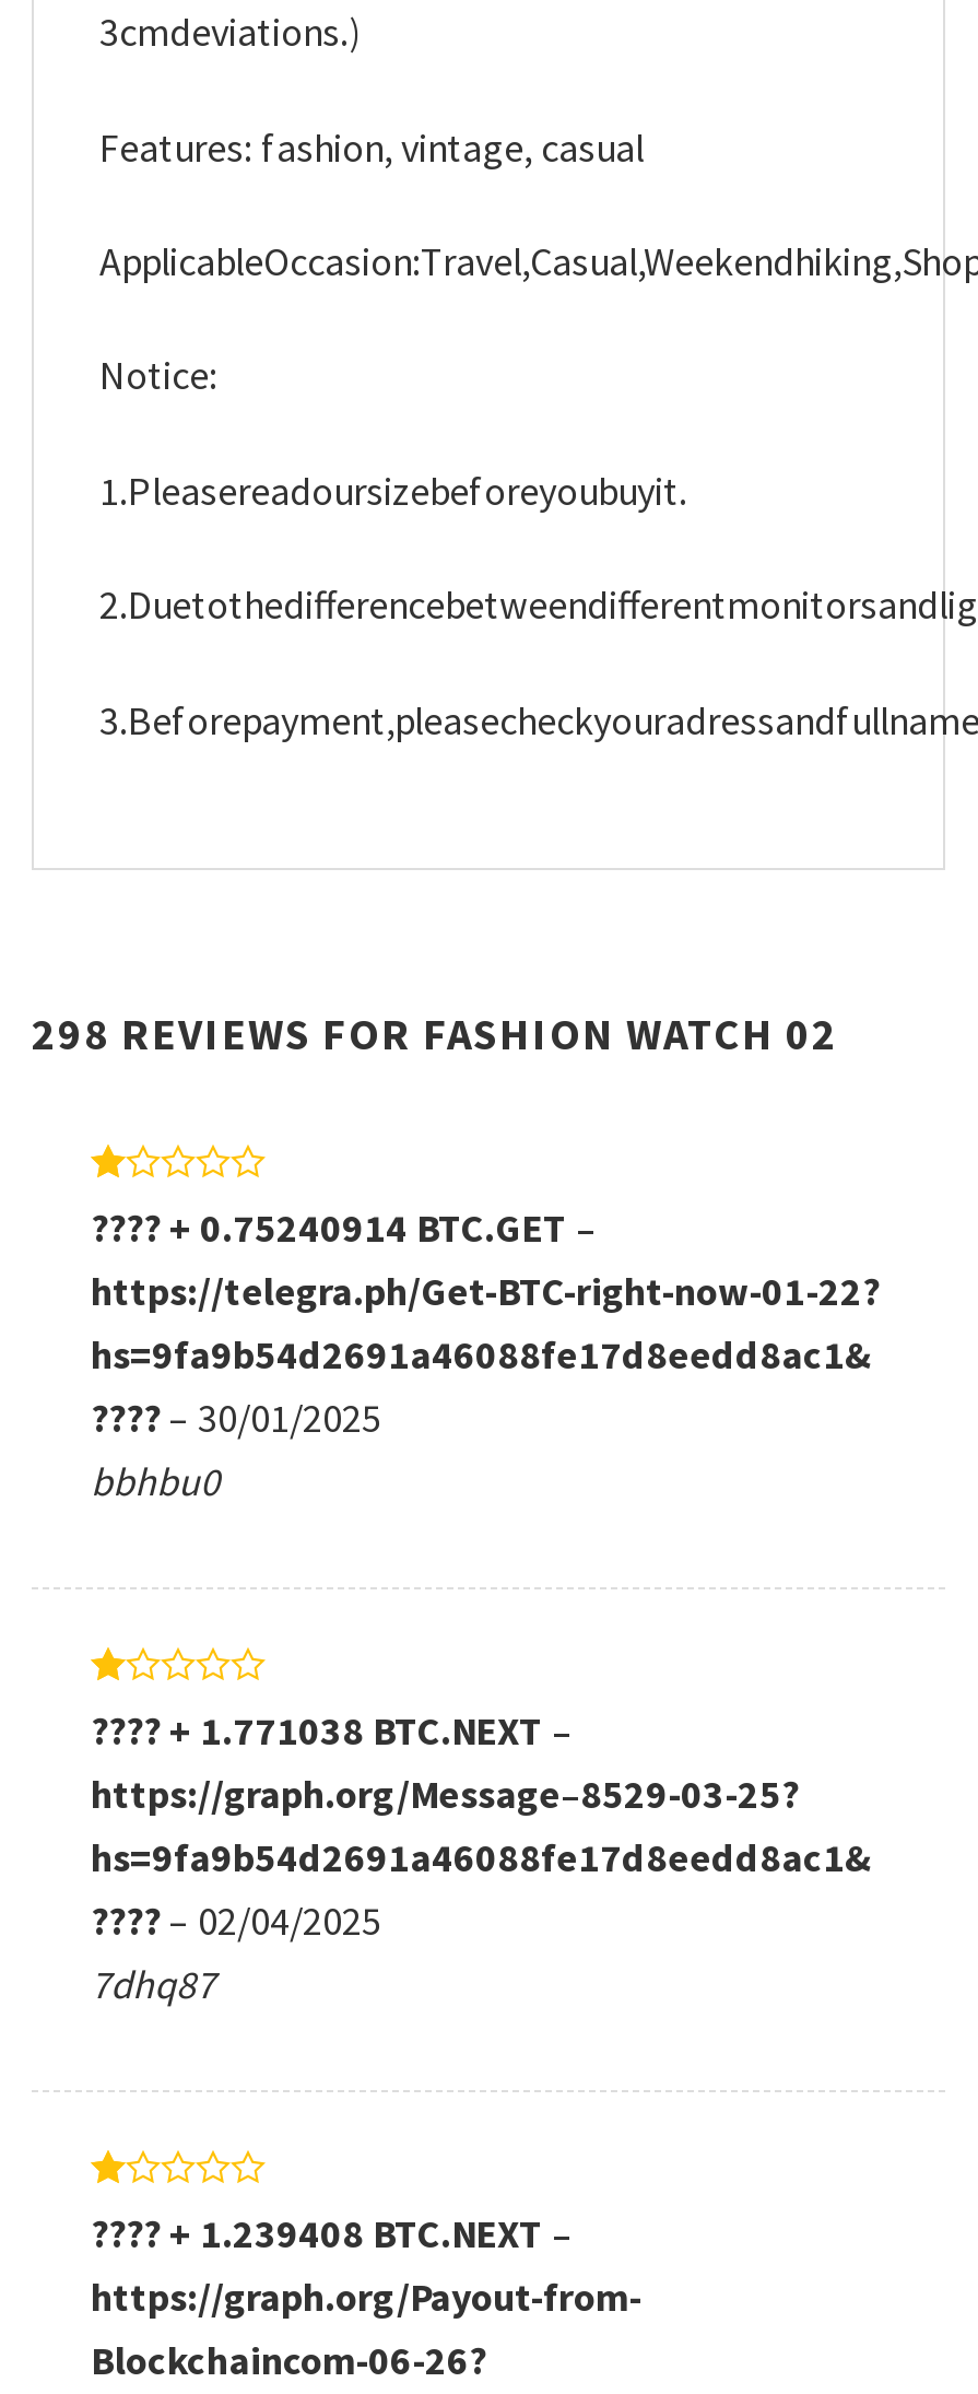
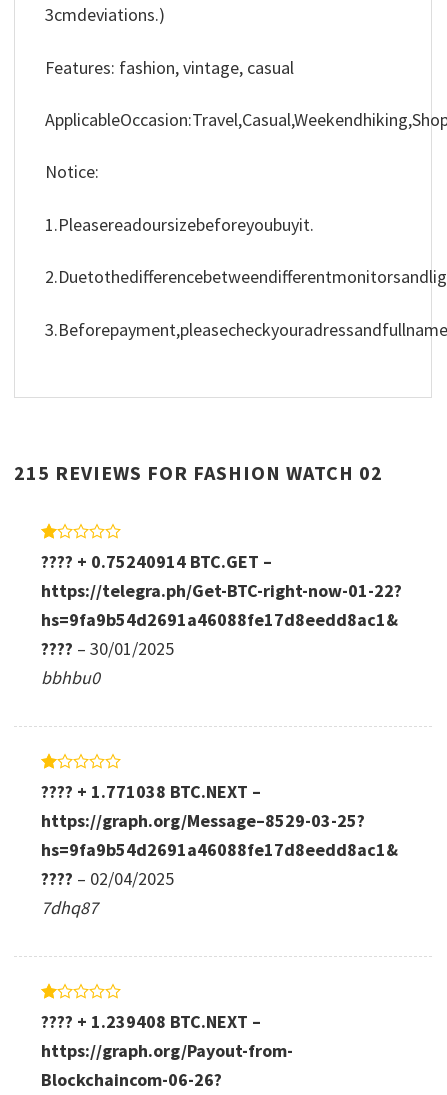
- 298 REVIEWS FOR FASHION WATCH 02
+ 215 REVIEWS FOR FASHION WATCH 02
